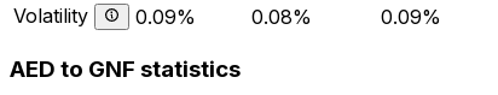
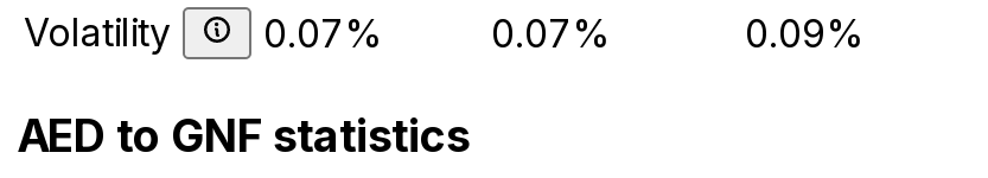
- Volatility 0.09%
+ Volatility 0.07%

- 0.08%
+ 0.07%
